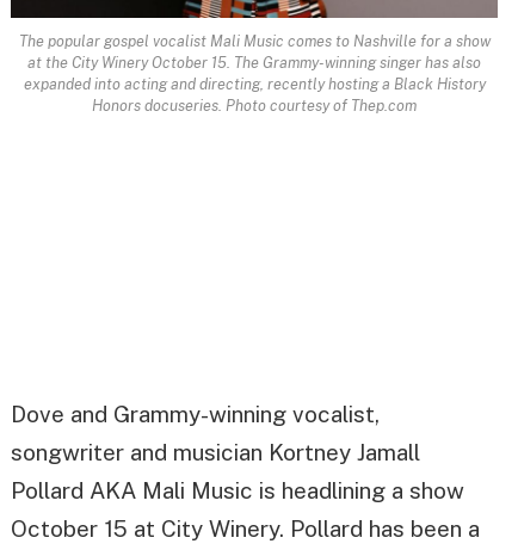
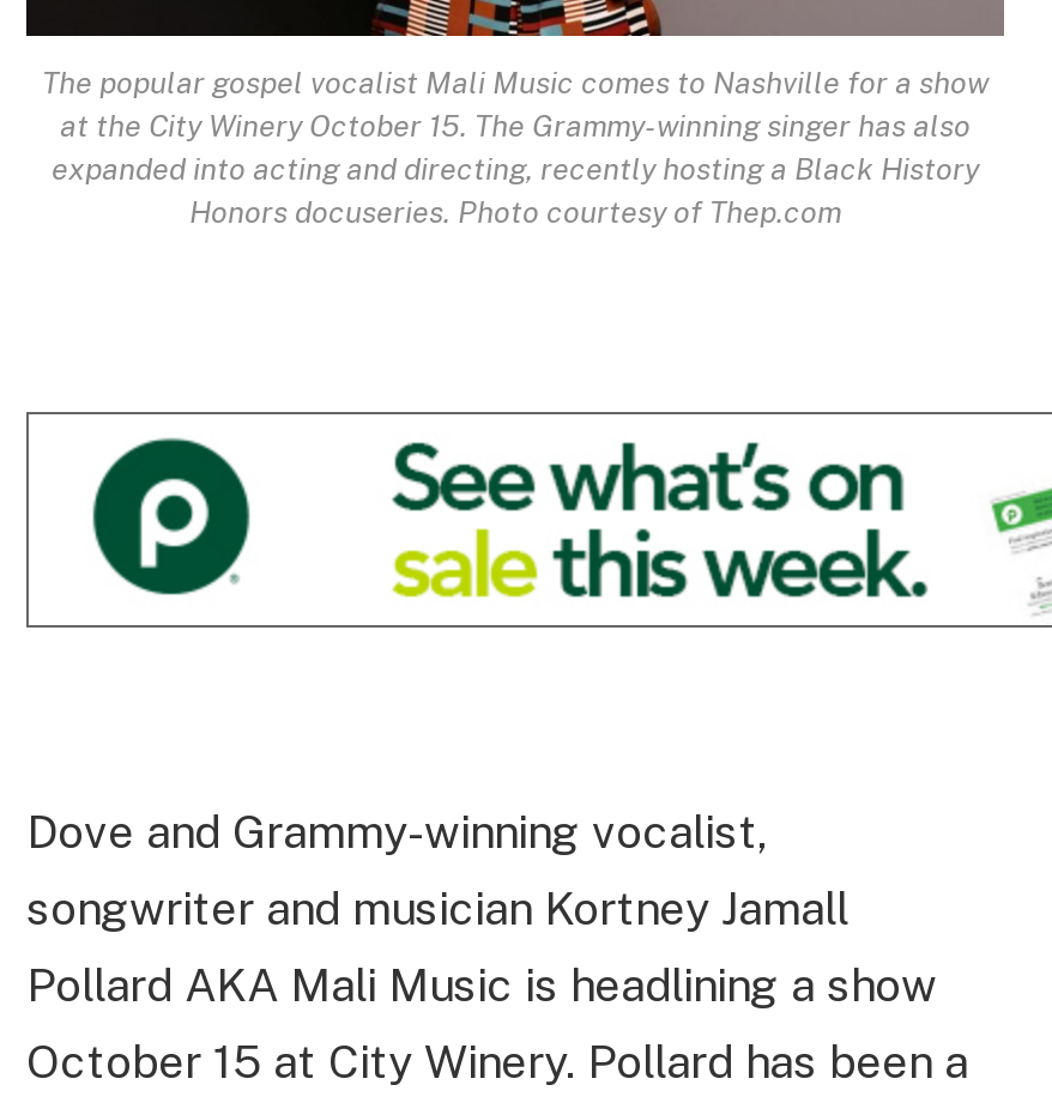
+ [image]
